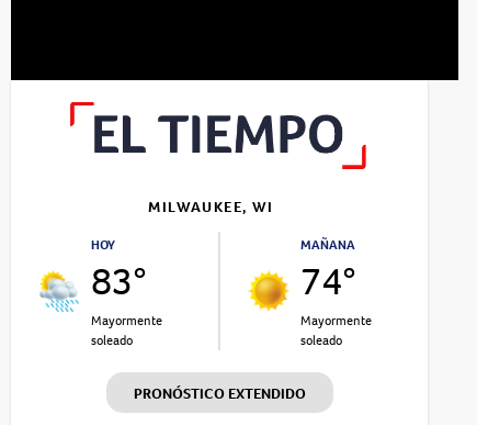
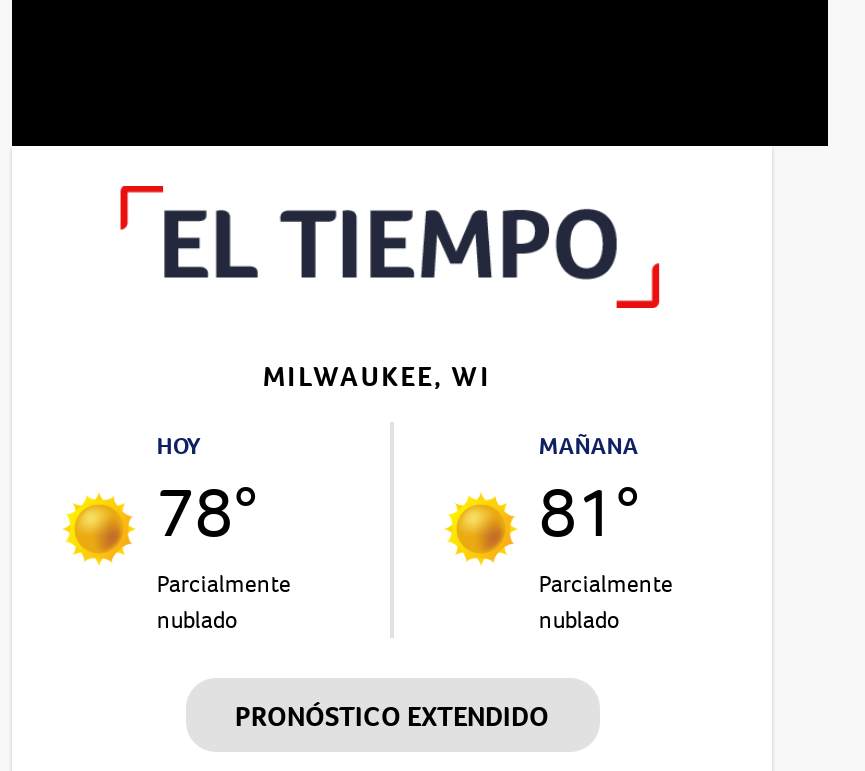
- [image]
- 83°
- Mayormente
- soleado
+ [image]
+ 78°
+ Parcialmente
+ nublado

- 74°
- Mayormente
- soleado
+ 81°
+ Parcialmente
+ nublado
